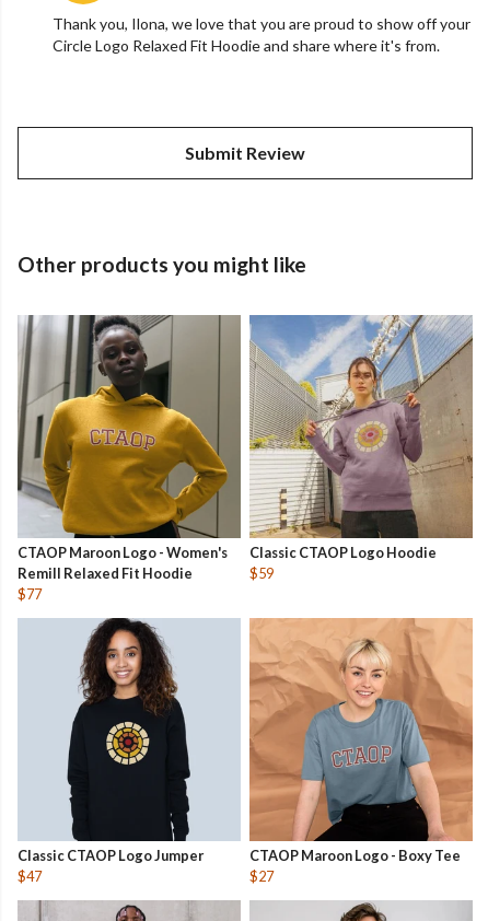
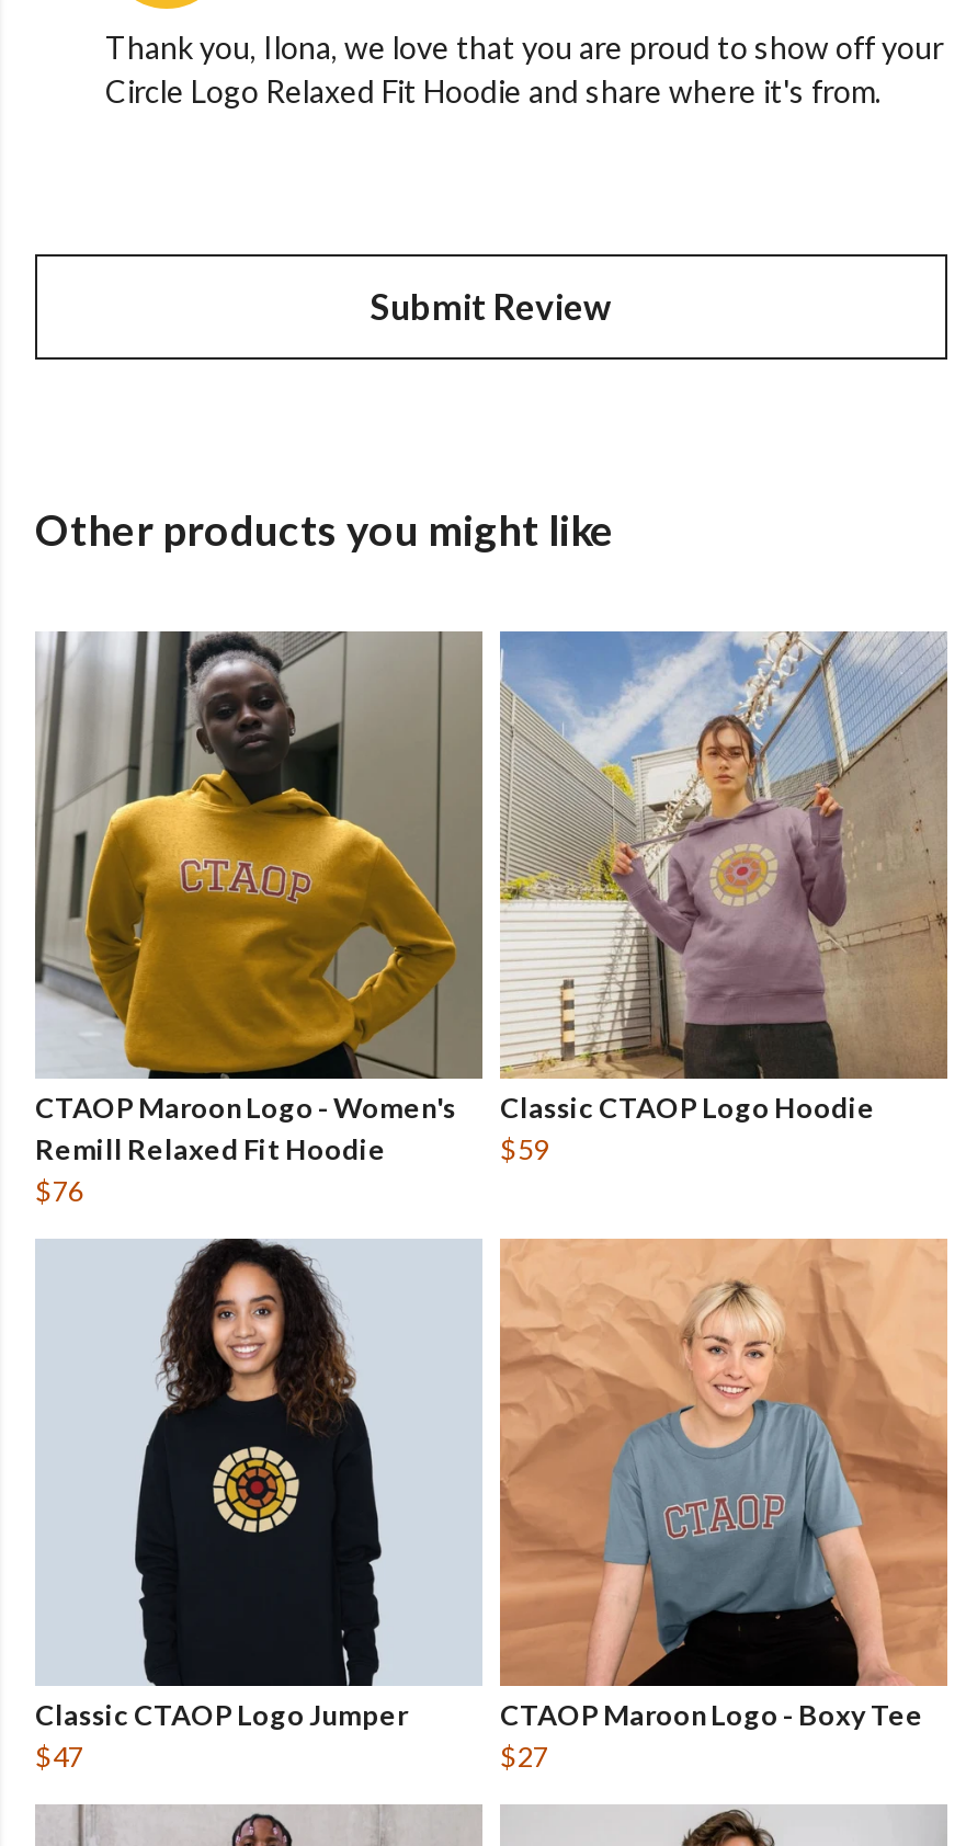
- $77
+ $76
